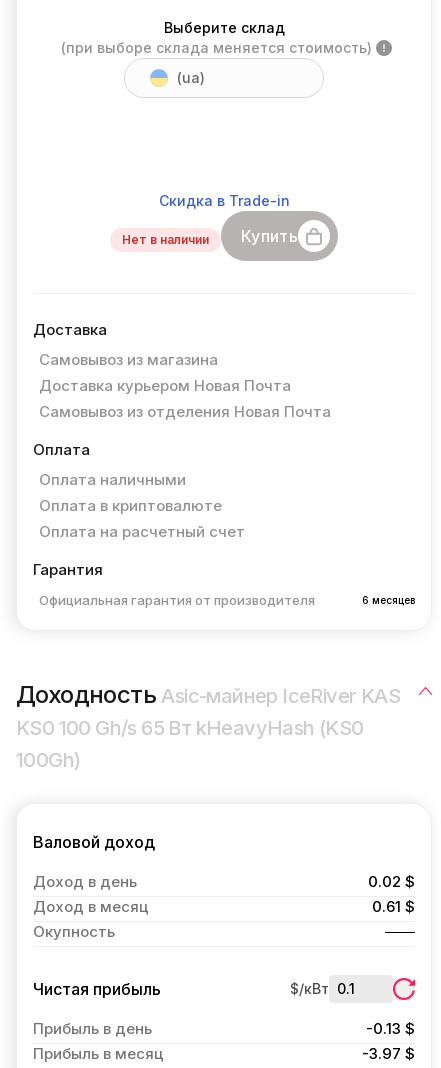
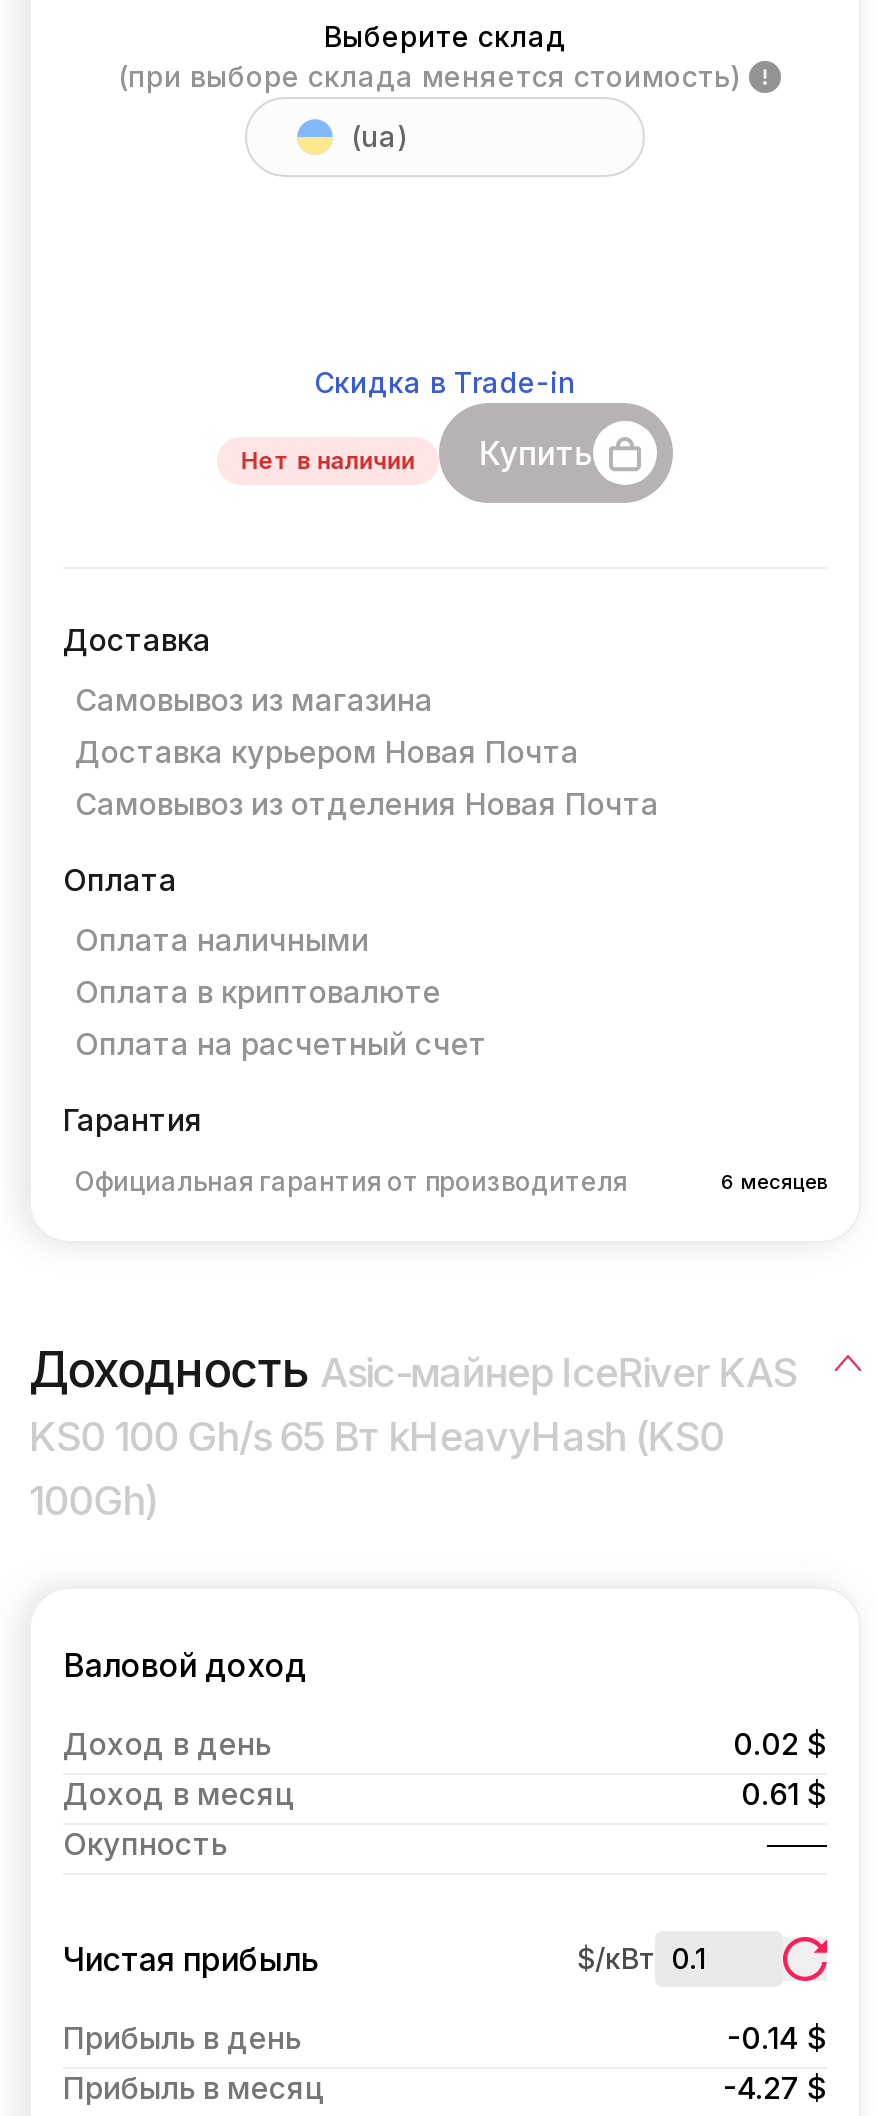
- -0.13 $
+ -0.14 $

- -3.97 $
+ -4.27 $
